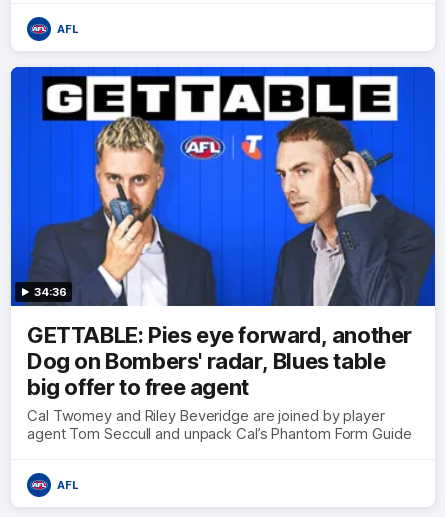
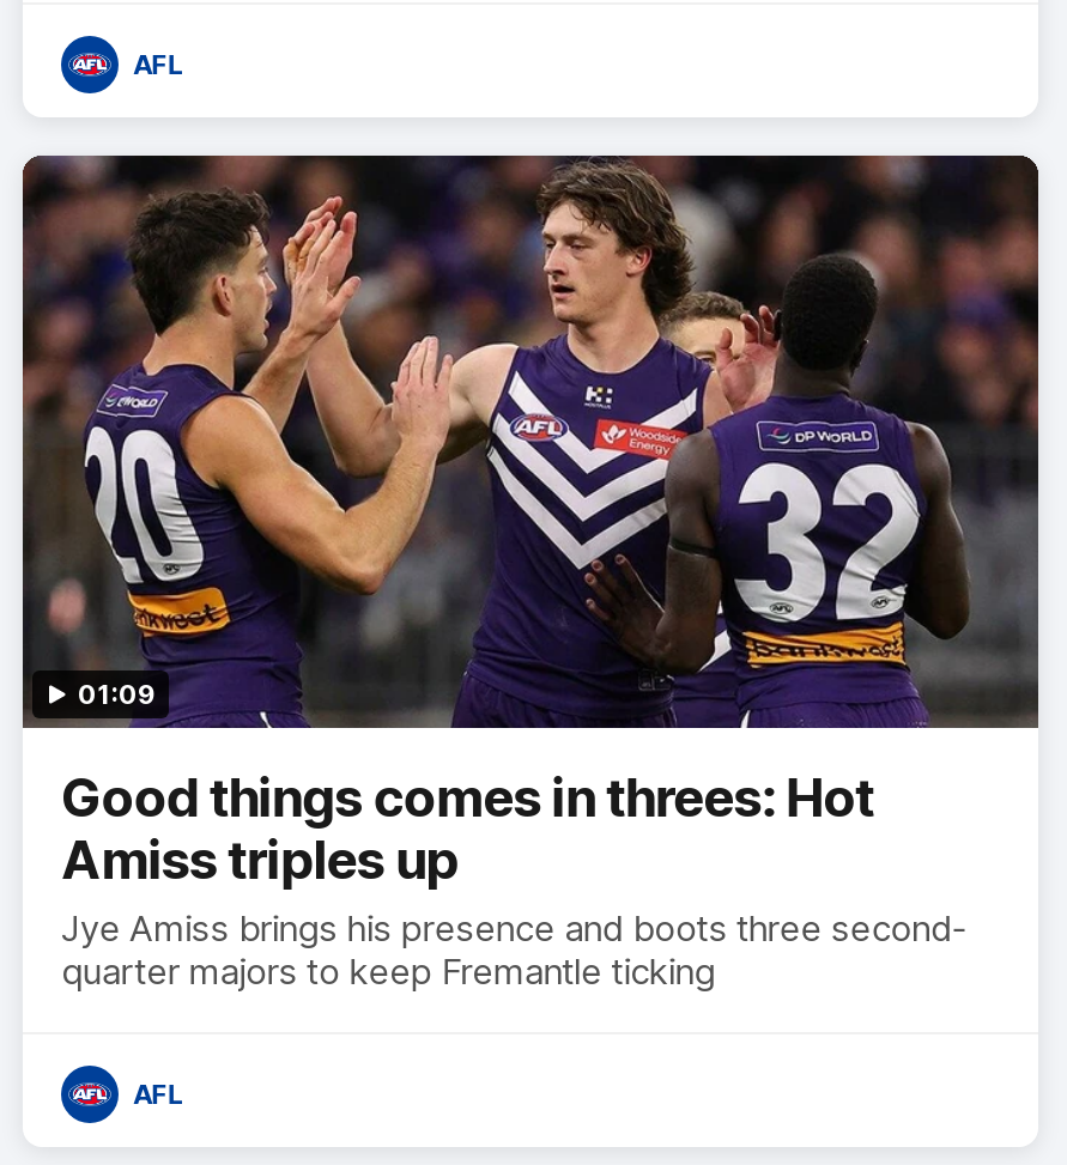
- [image]
- 34:36
+ [image]
+ 01:09

- GETTABLE: Pies eye forward, another
- Dog on Bombers' radar, Blues table
- big offer to free agent
- Cal Twomey and Riley Beveridge are joined by player
- agent Tom Seccull and unpack Cal’s Phantom Form Guide
+ Good things comes in threes: Hot
+ Amiss triples up
+ Jye Amiss brings his presence and boots three second-
+ quarter majors to keep Fremantle ticking
